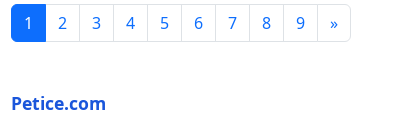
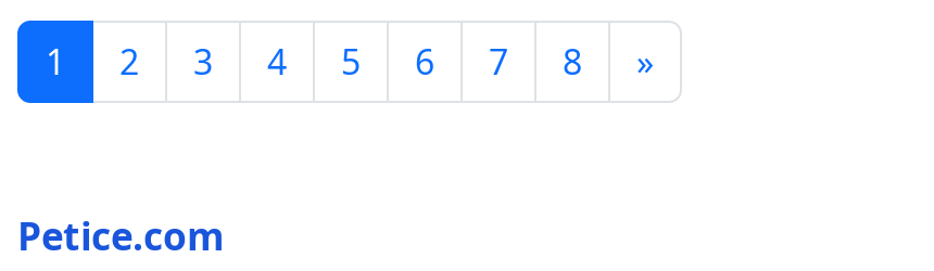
- 9
